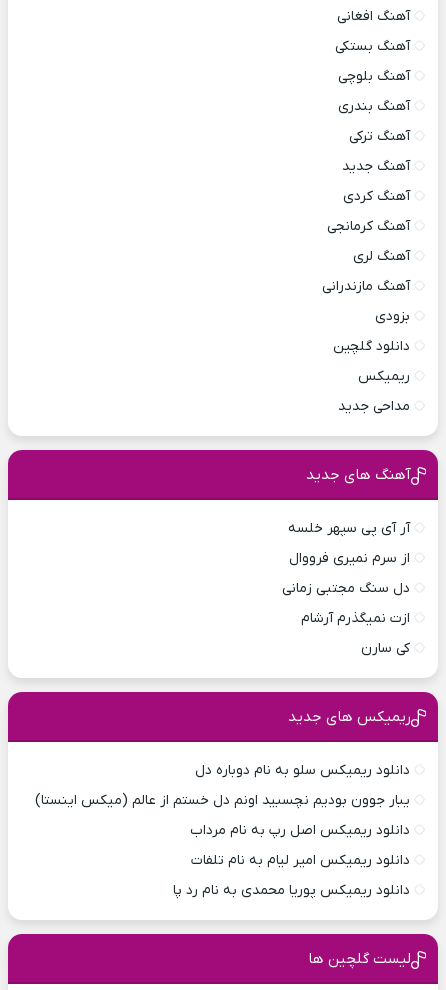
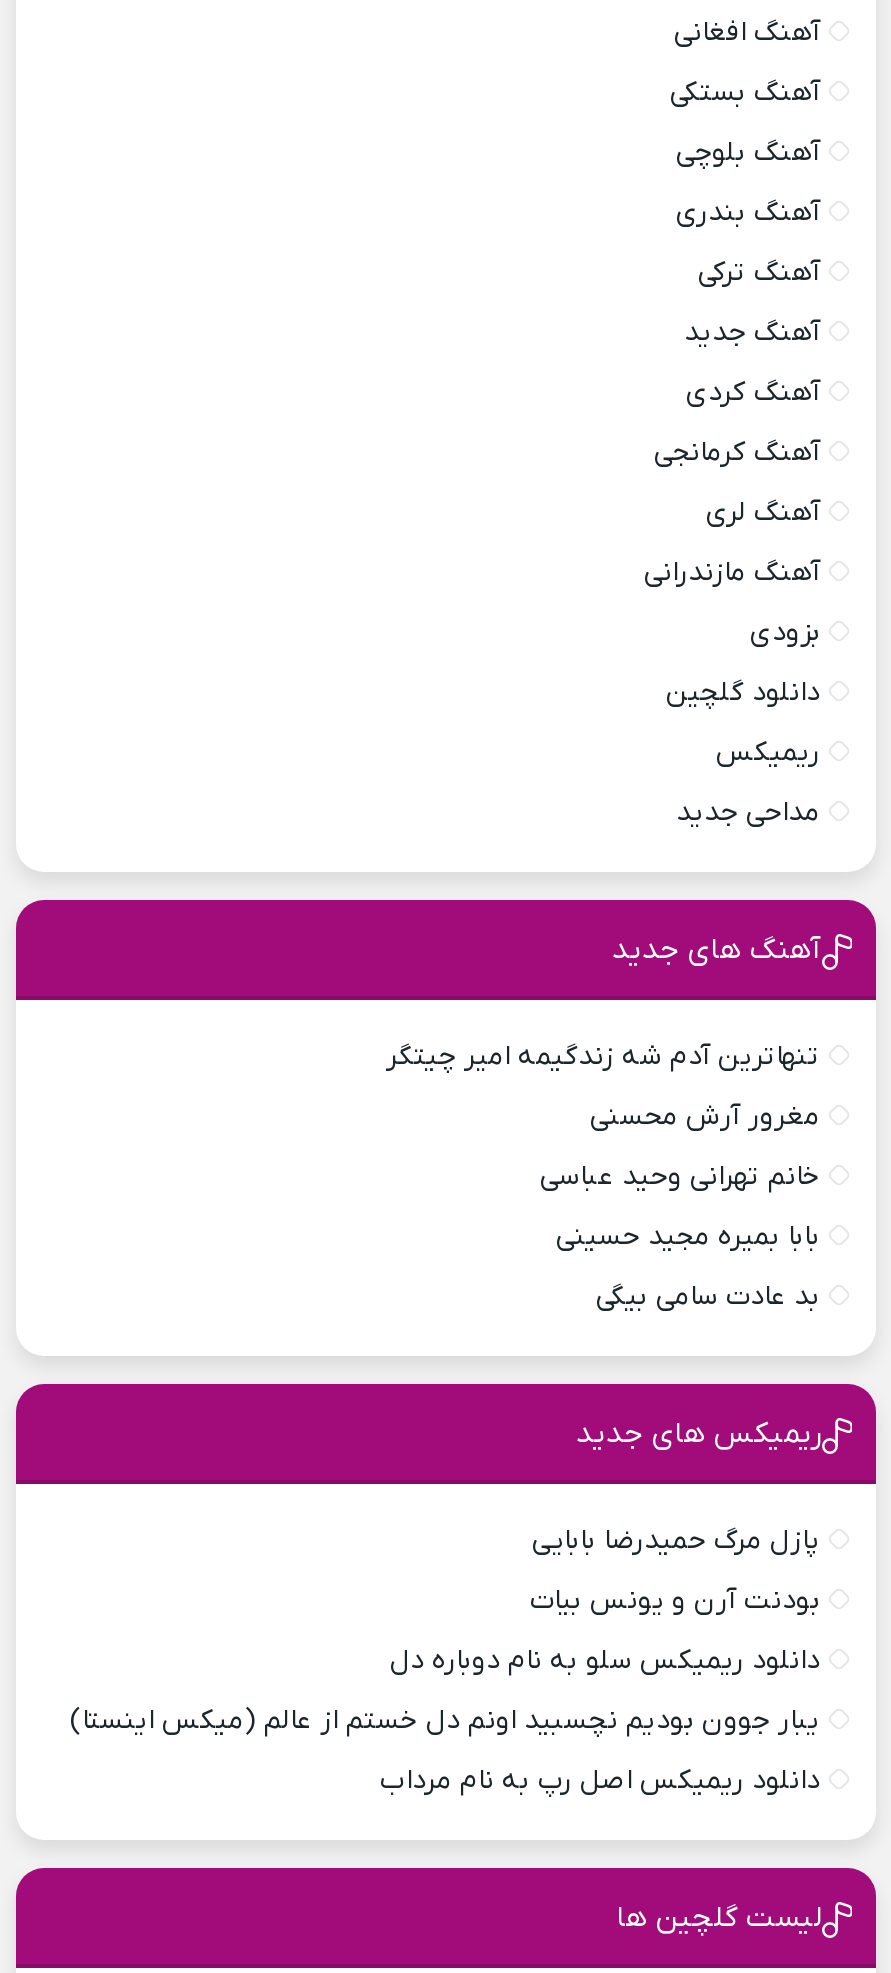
- آر آی پی سپهر خلسه
+ تنهاترین آدم شه زندگیمه امیر چیتگر

- از سرم نمیری فرووال
+ مغرور آرش محسنی

- دل سنگ مجتبی زمانی
+ خانم تهرانی وحید عباسی

- ازت نمیگذرم آرشام
+ بابا بمیره مجید حسینی

- کی سارن
+ بد عادت سامی بیگی

+ پازل مرگ حمیدرضا بابایی
+ بودنت آرن و یونس بیات

moved down: دانلود ریمیکس سلو به نام دوباره دل | یبار جوون بودیم نچسبید اونم دل خستم از عالم (میکس اینستا) | دانلود ریمیکس اصل رپ به نام مرداب

- دانلود ریمیکس امیر لیام به نام تلفات
- دانلود ریمیکس پوریا محمدی به نام رد پا
